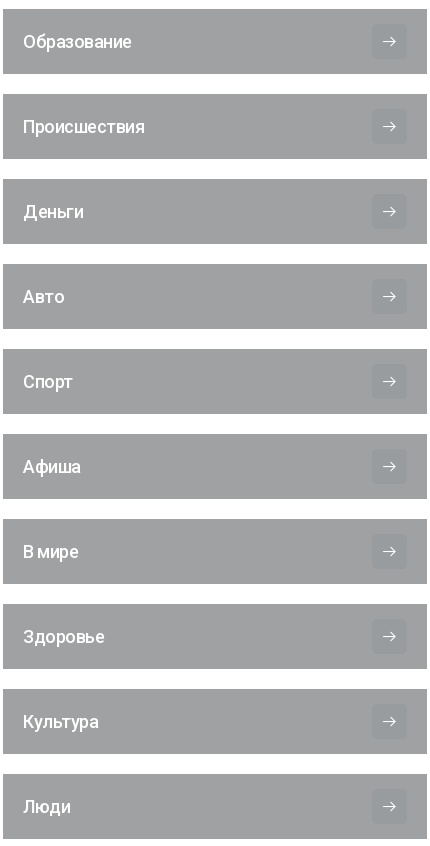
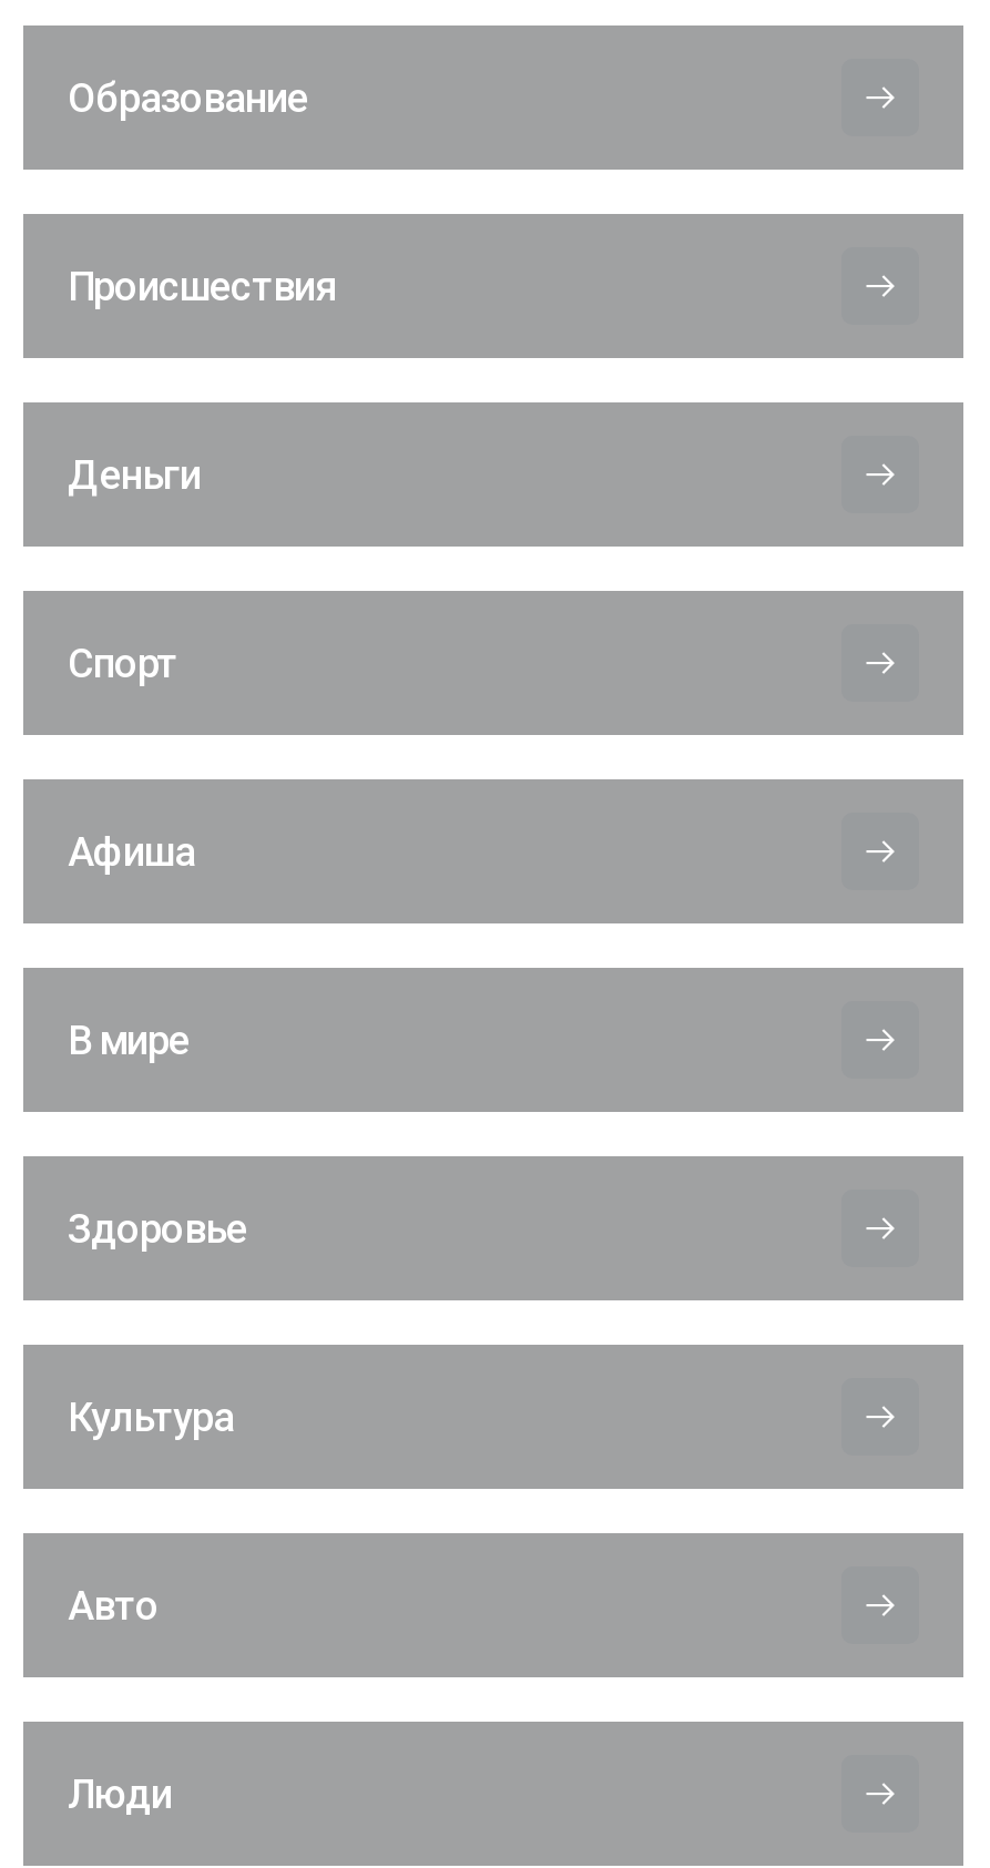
moved down: Авто

moved up: Спорт | Афиша | В мире | Здоровье | Культура
